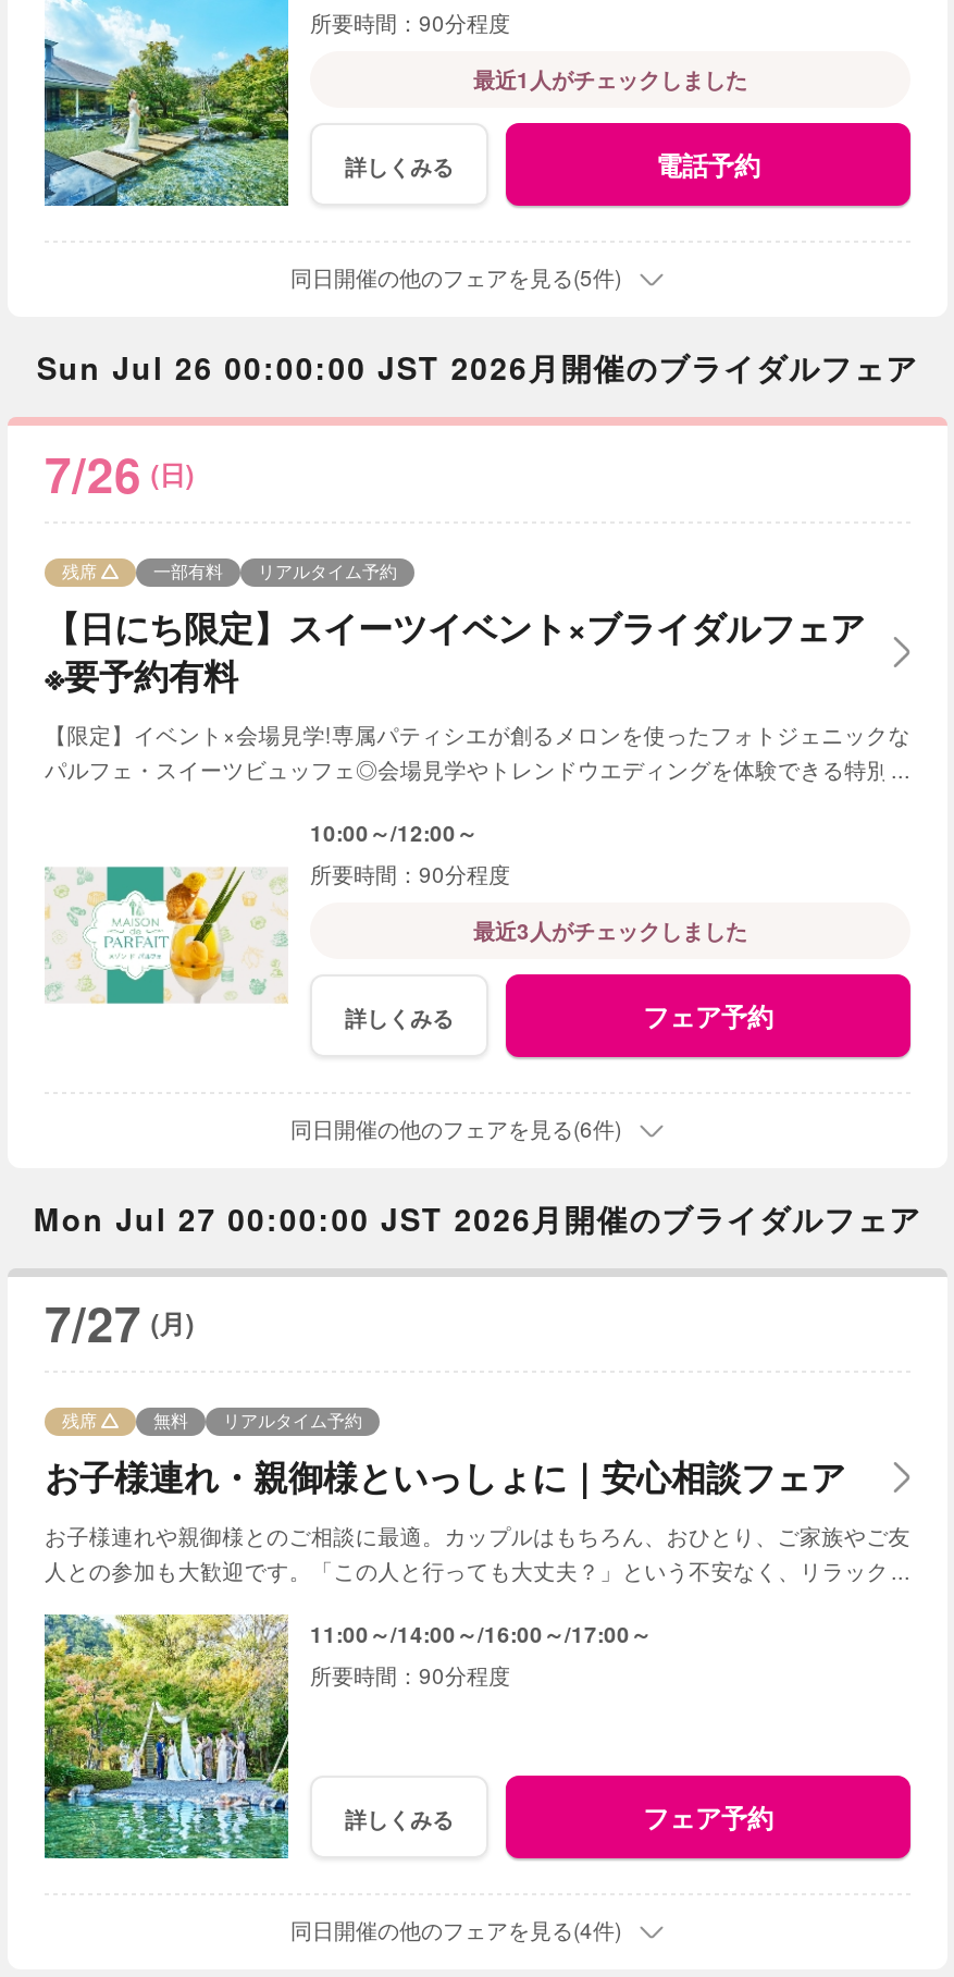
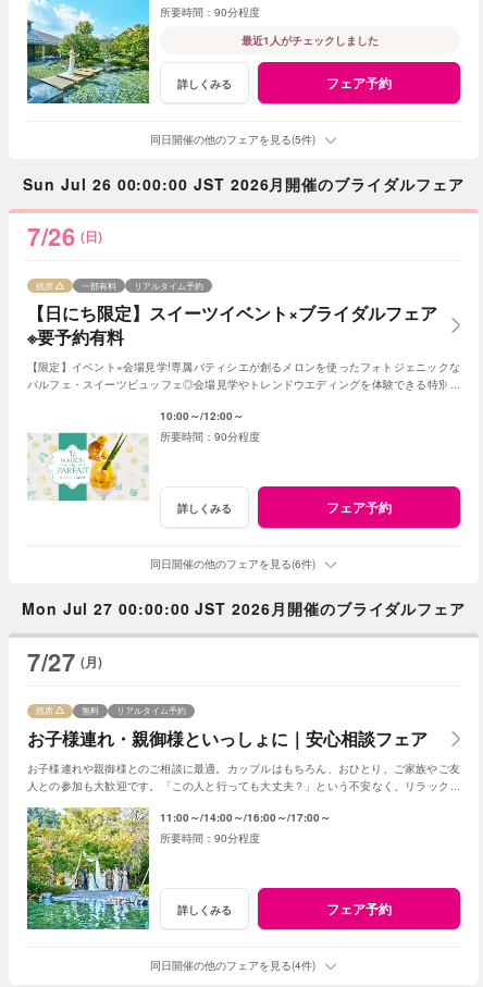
- 電話予約
+ フェア予約

- 最近3人がチェックしました
